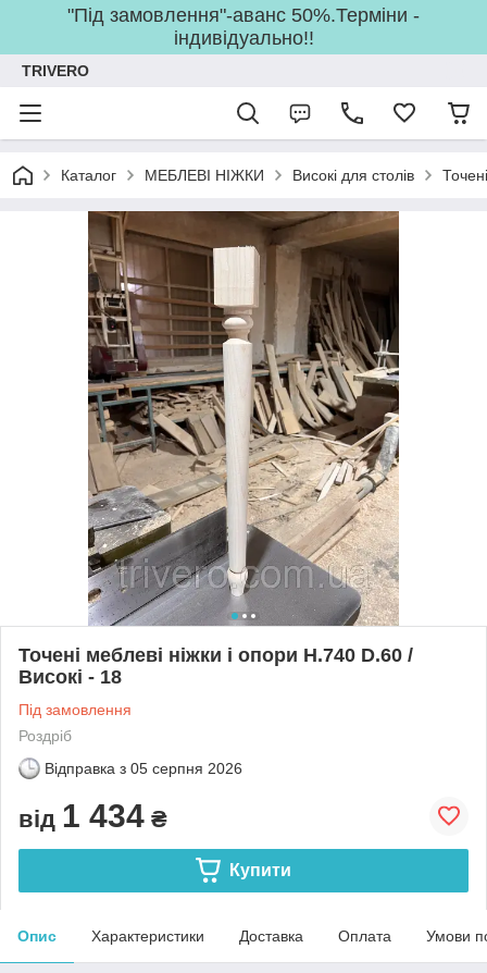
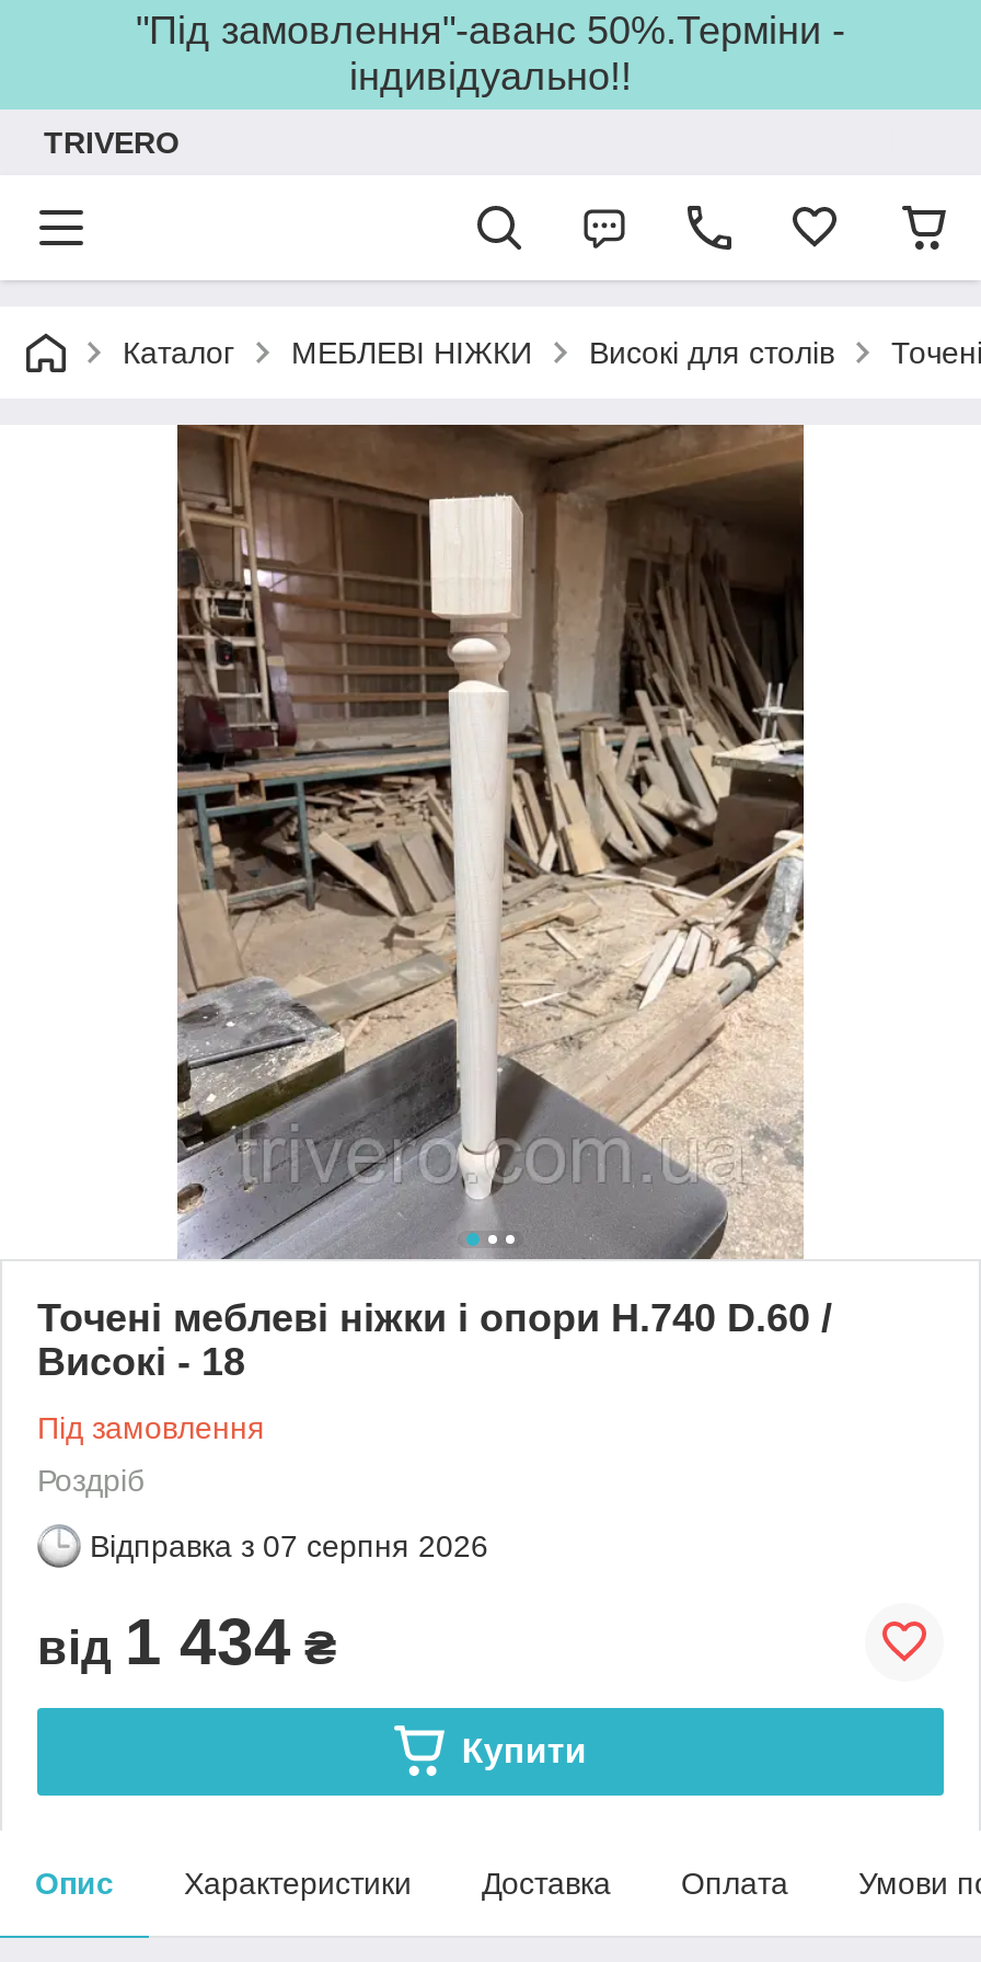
- Відправка з 05 серпня 2026
+ Відправка з 07 серпня 2026
